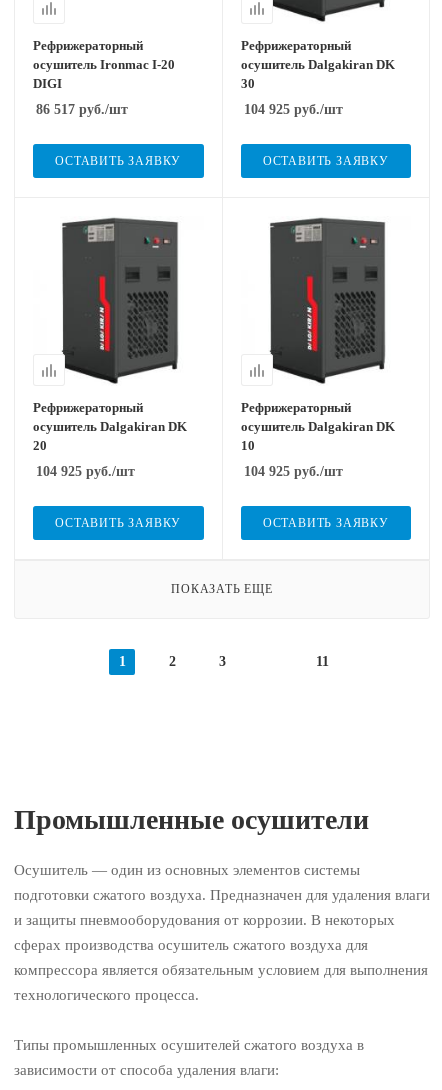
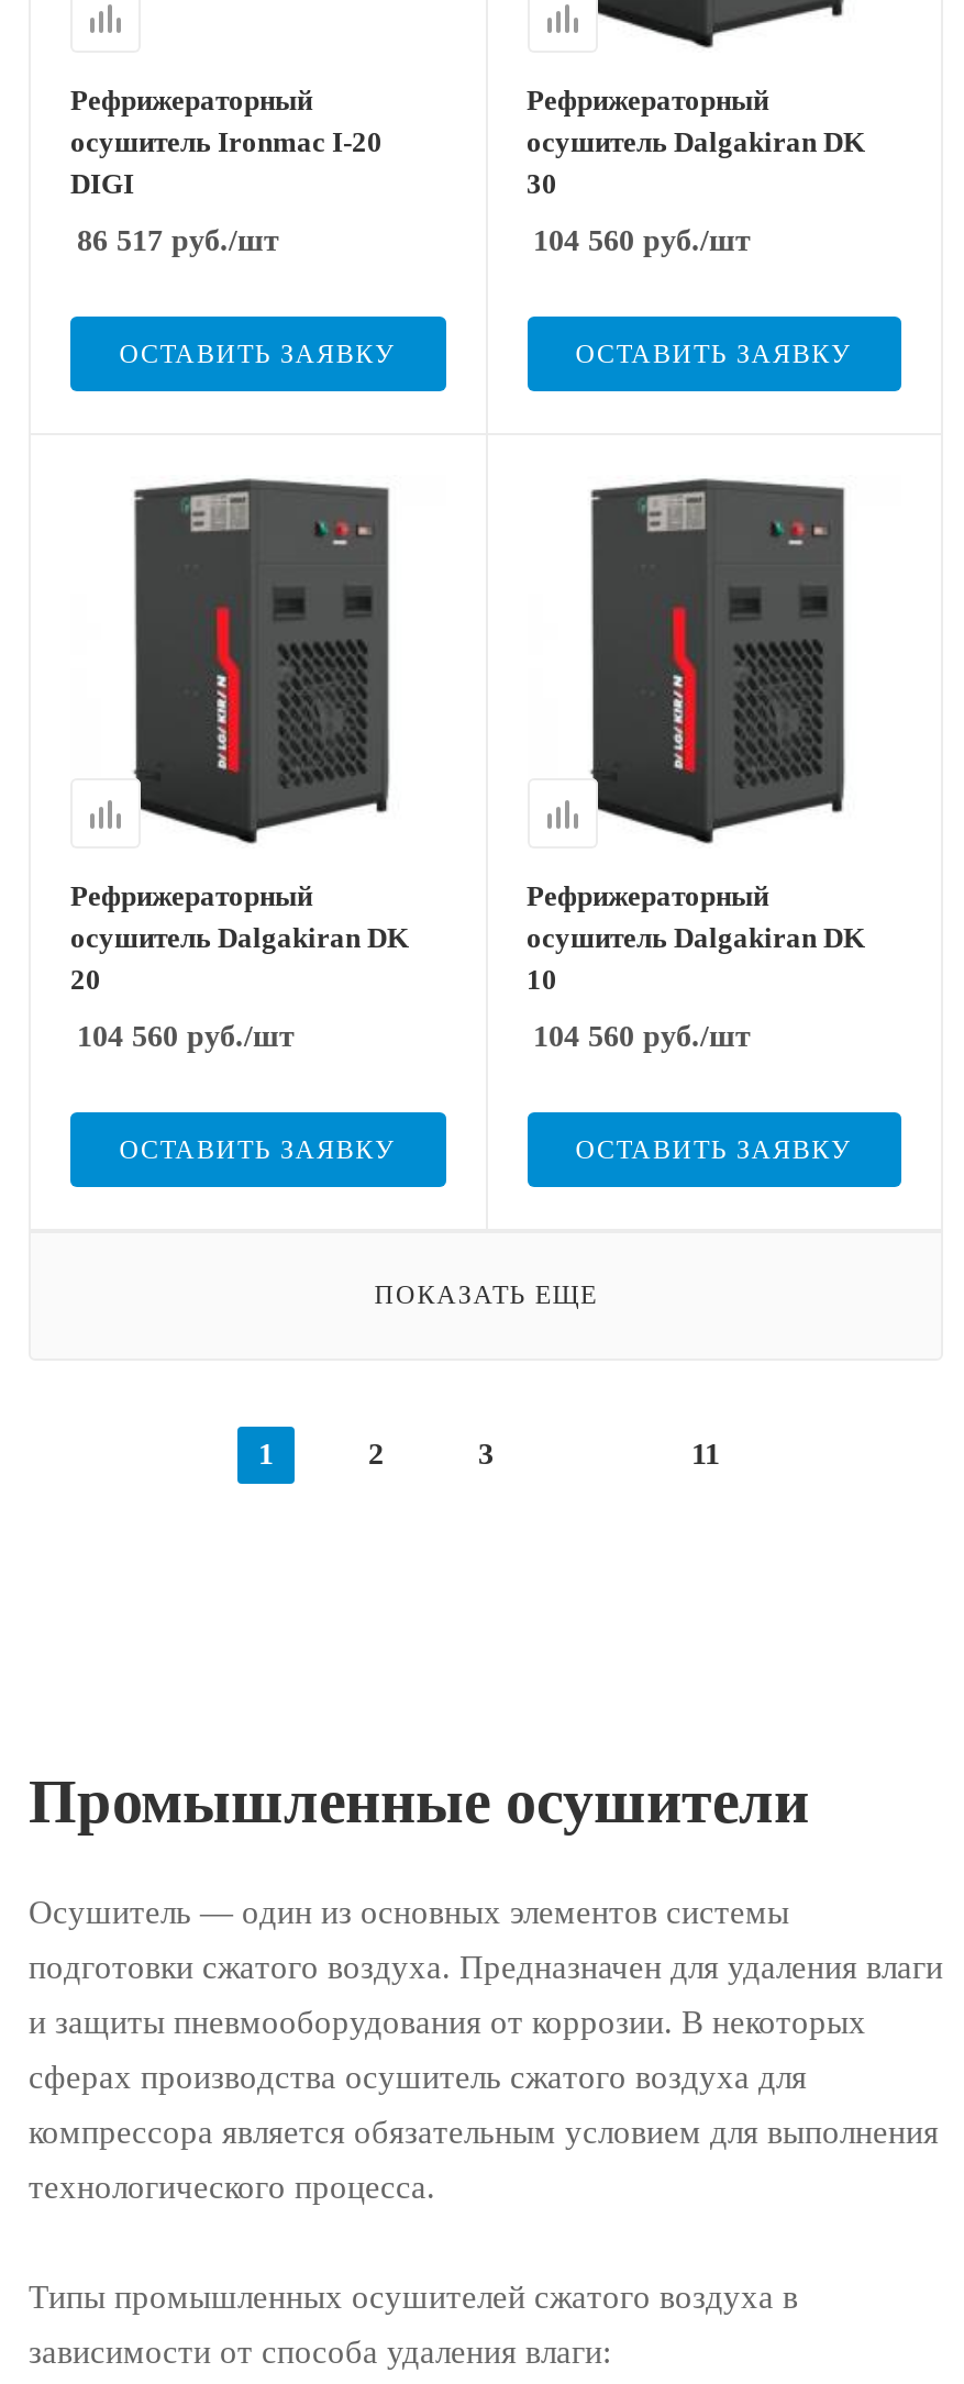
- 104 925 руб./шт
+ 104 560 руб./шт

- 104 925 руб./шт
+ 104 560 руб./шт

- 104 925 руб./шт
+ 104 560 руб./шт
